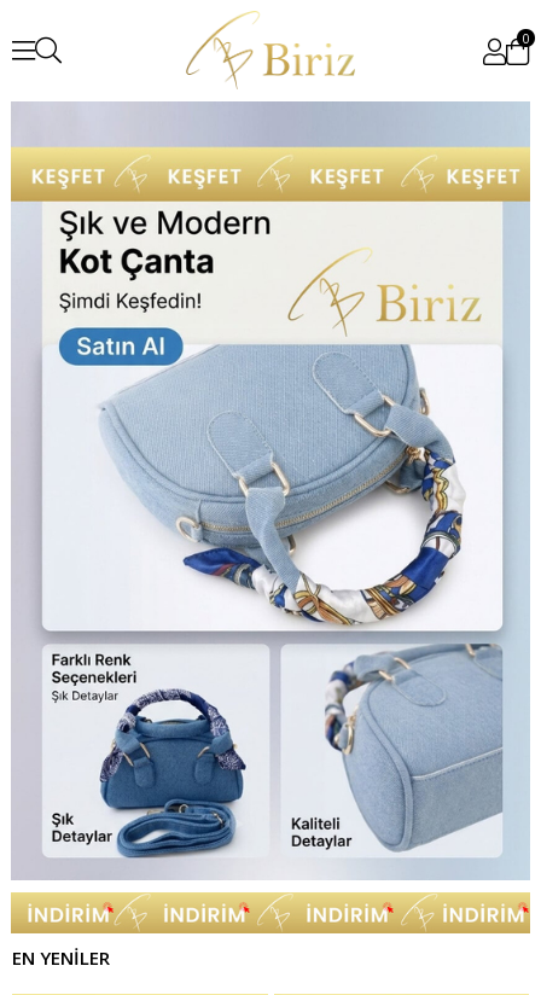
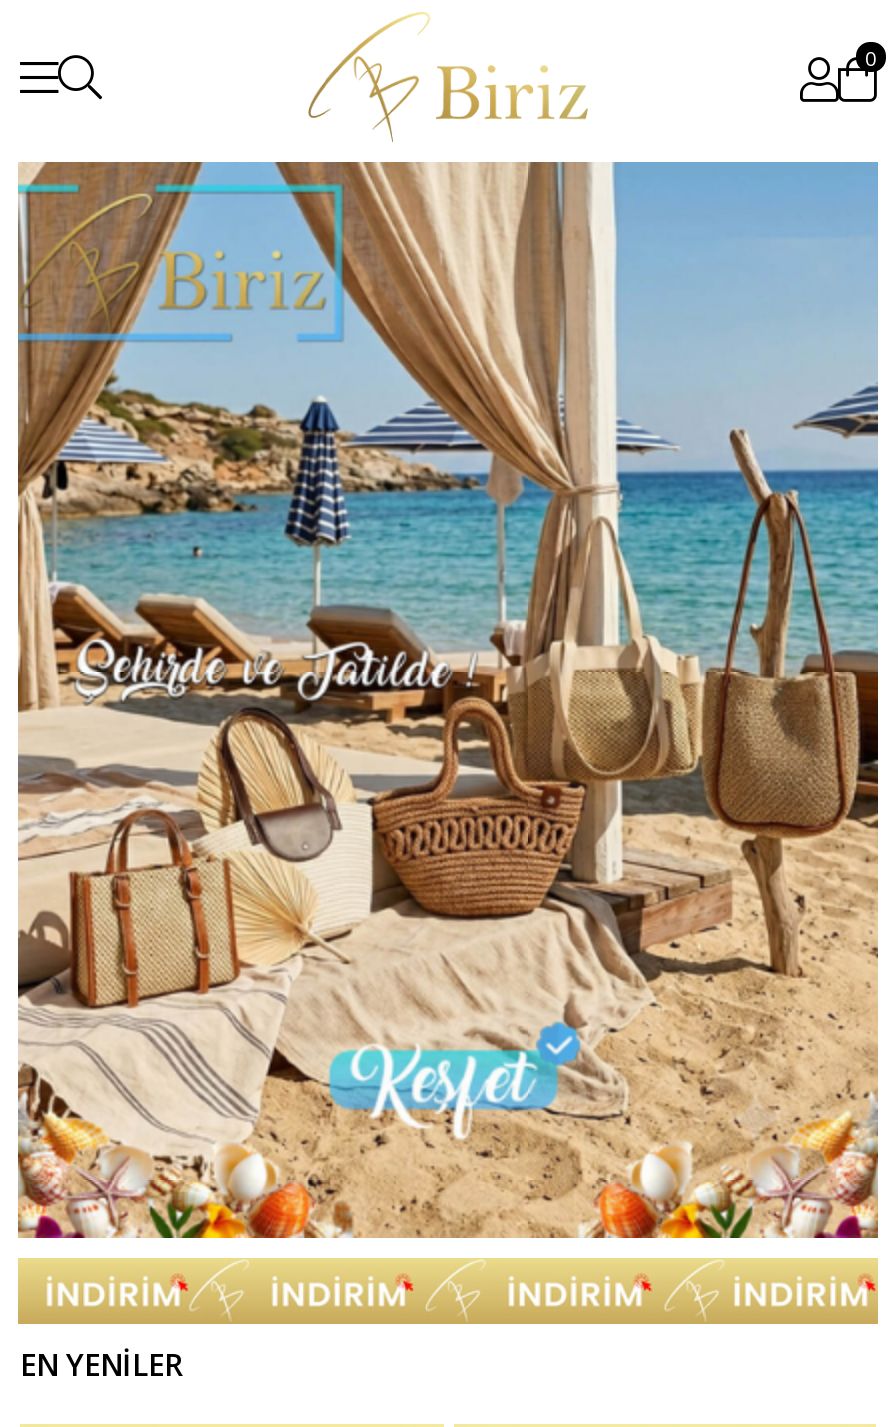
- [image]
+ [image]
